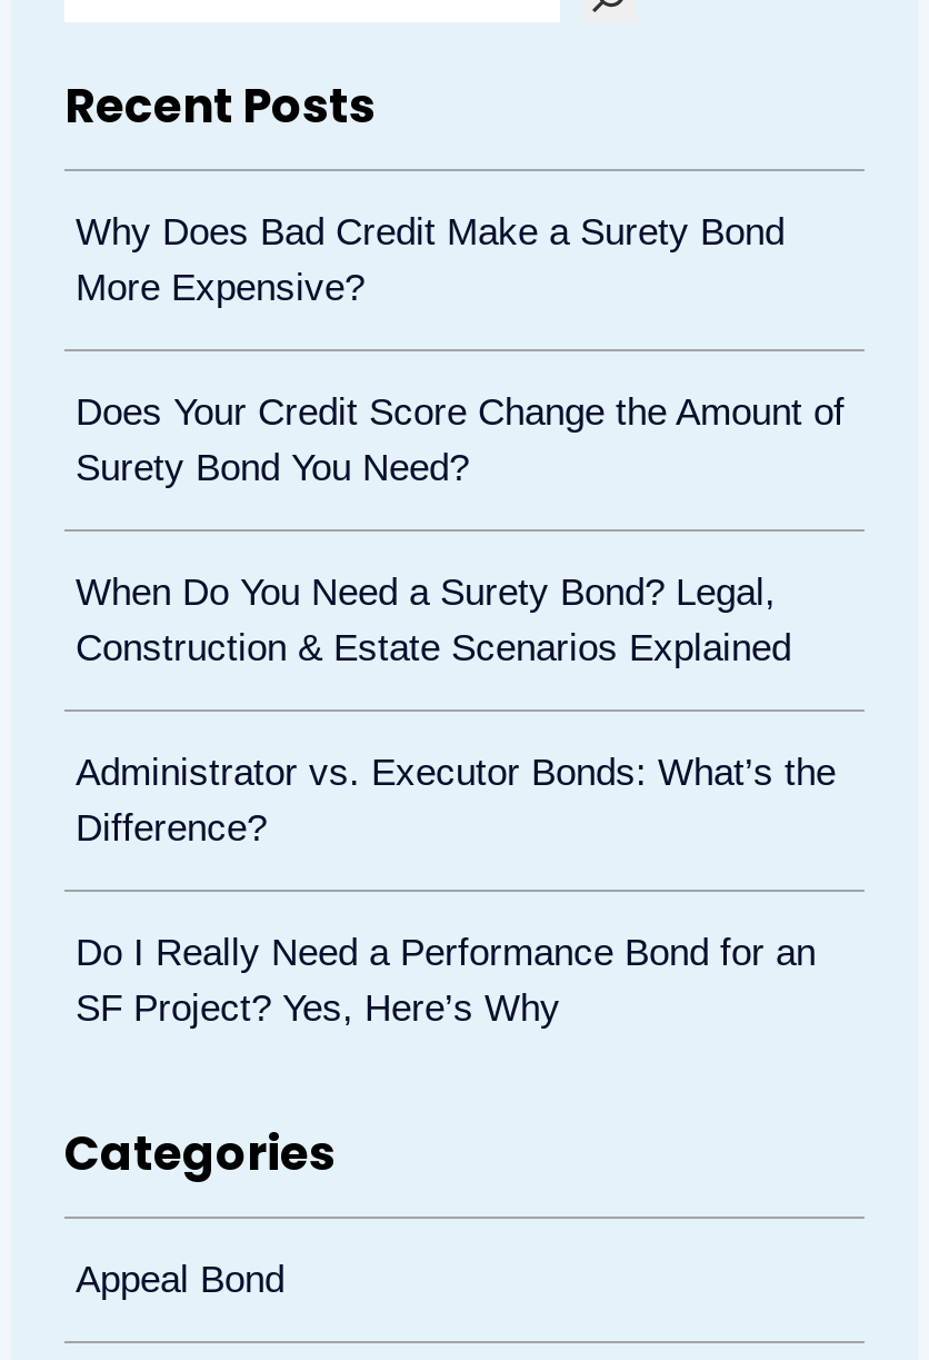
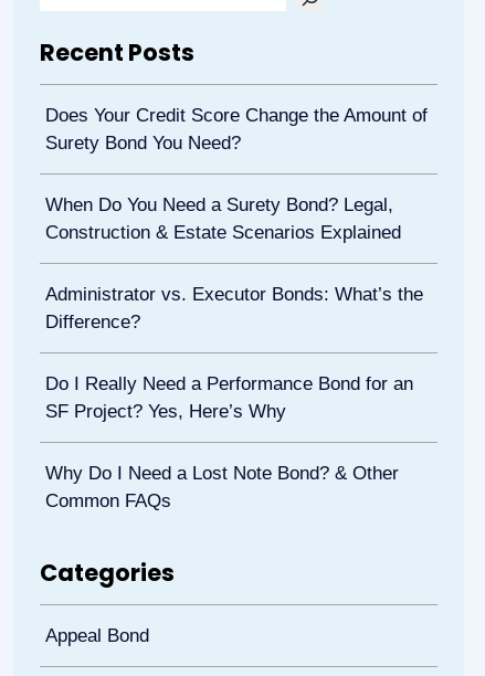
- Why Does Bad Credit Make a Surety Bond
- More Expensive?

moved up: Does Your Credit Score Change the Amount of | Surety Bond You Need? | When Do You Need a Surety Bond? Legal, | Construction & Estate Scenarios Explained | Administrator vs. Executor Bonds: What’s the | Difference? | Do I Really Need a Performance Bond for an | SF Project? Yes, Here’s Why

+ Why Do I Need a Lost Note Bond? & Other
+ Common FAQs
